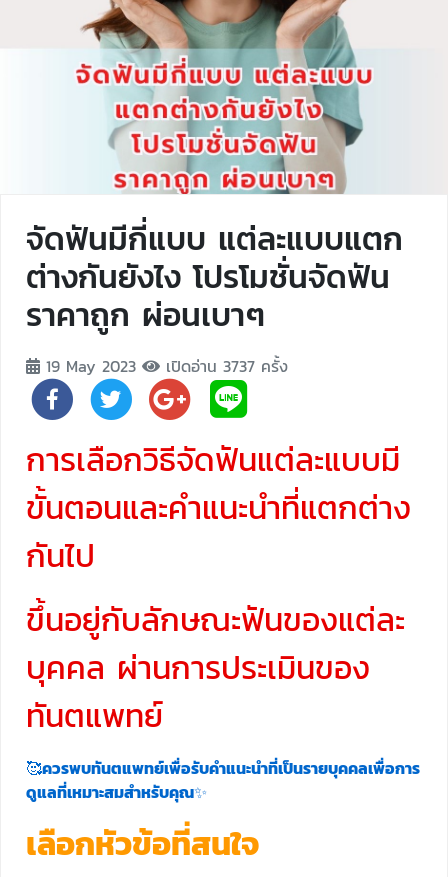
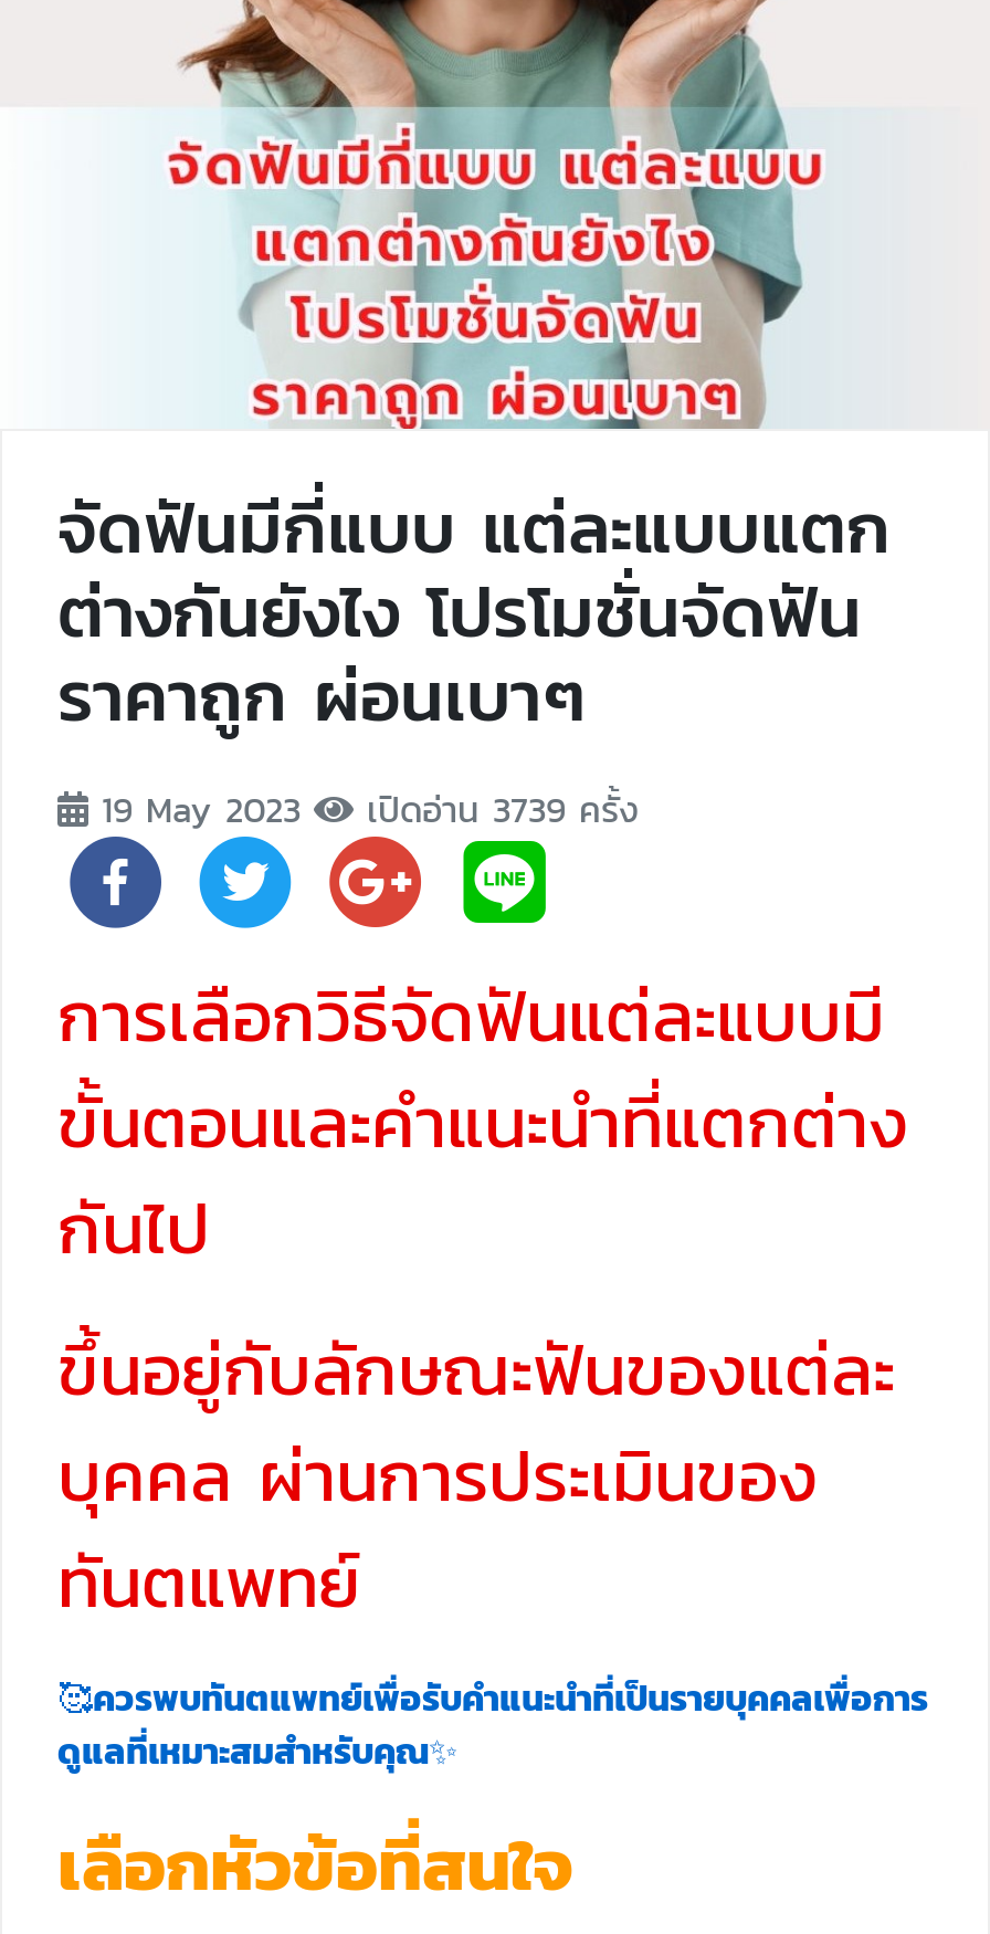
- เปิดอ่าน 3737 ครั้ง
+ เปิดอ่าน 3739 ครั้ง
